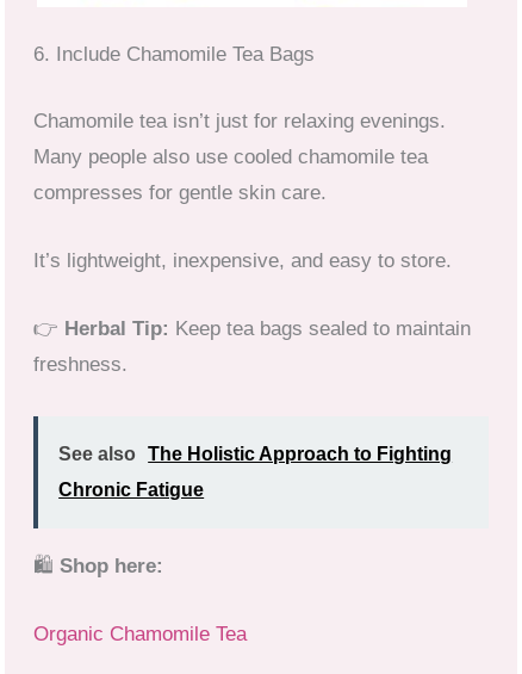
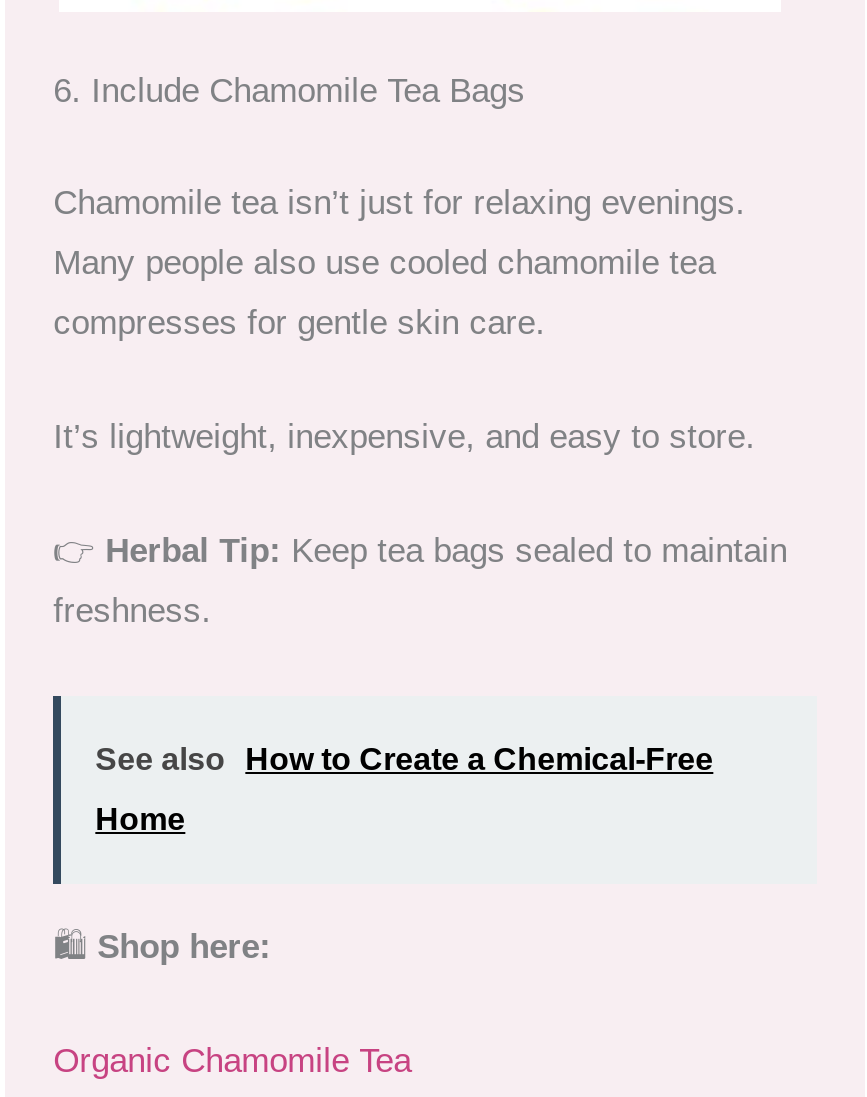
- See also The Holistic Approach to Fighting
+ See also How to Create a Chemical-Free

- Chronic Fatigue
+ Home
